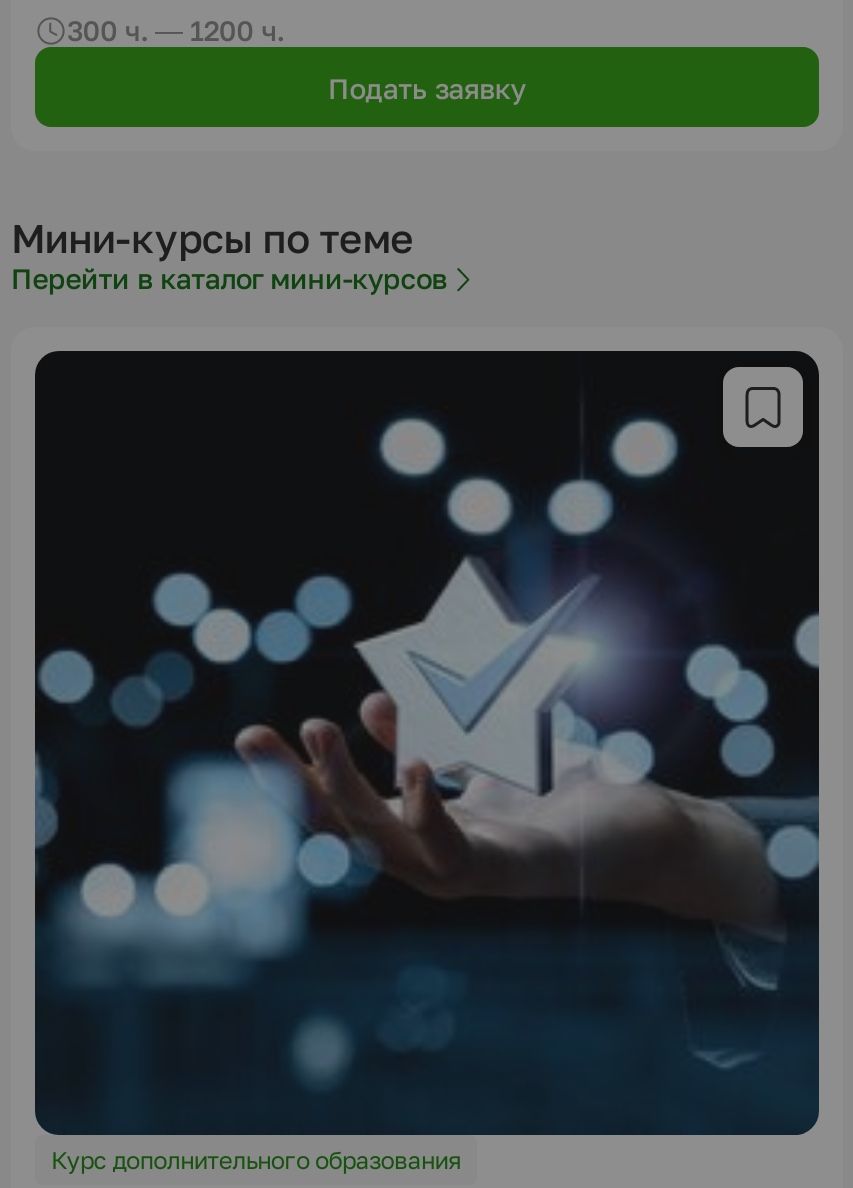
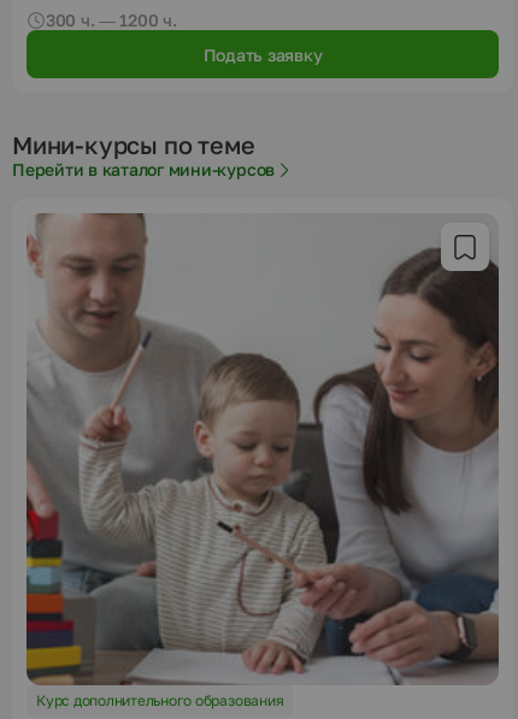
- [image]
+ [image]
